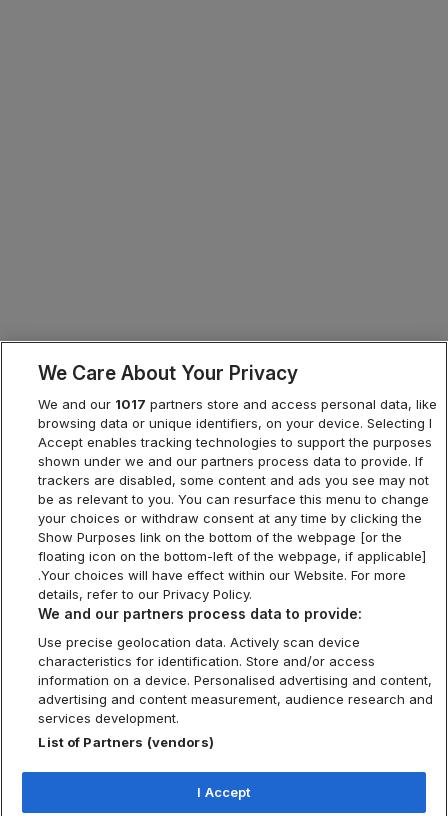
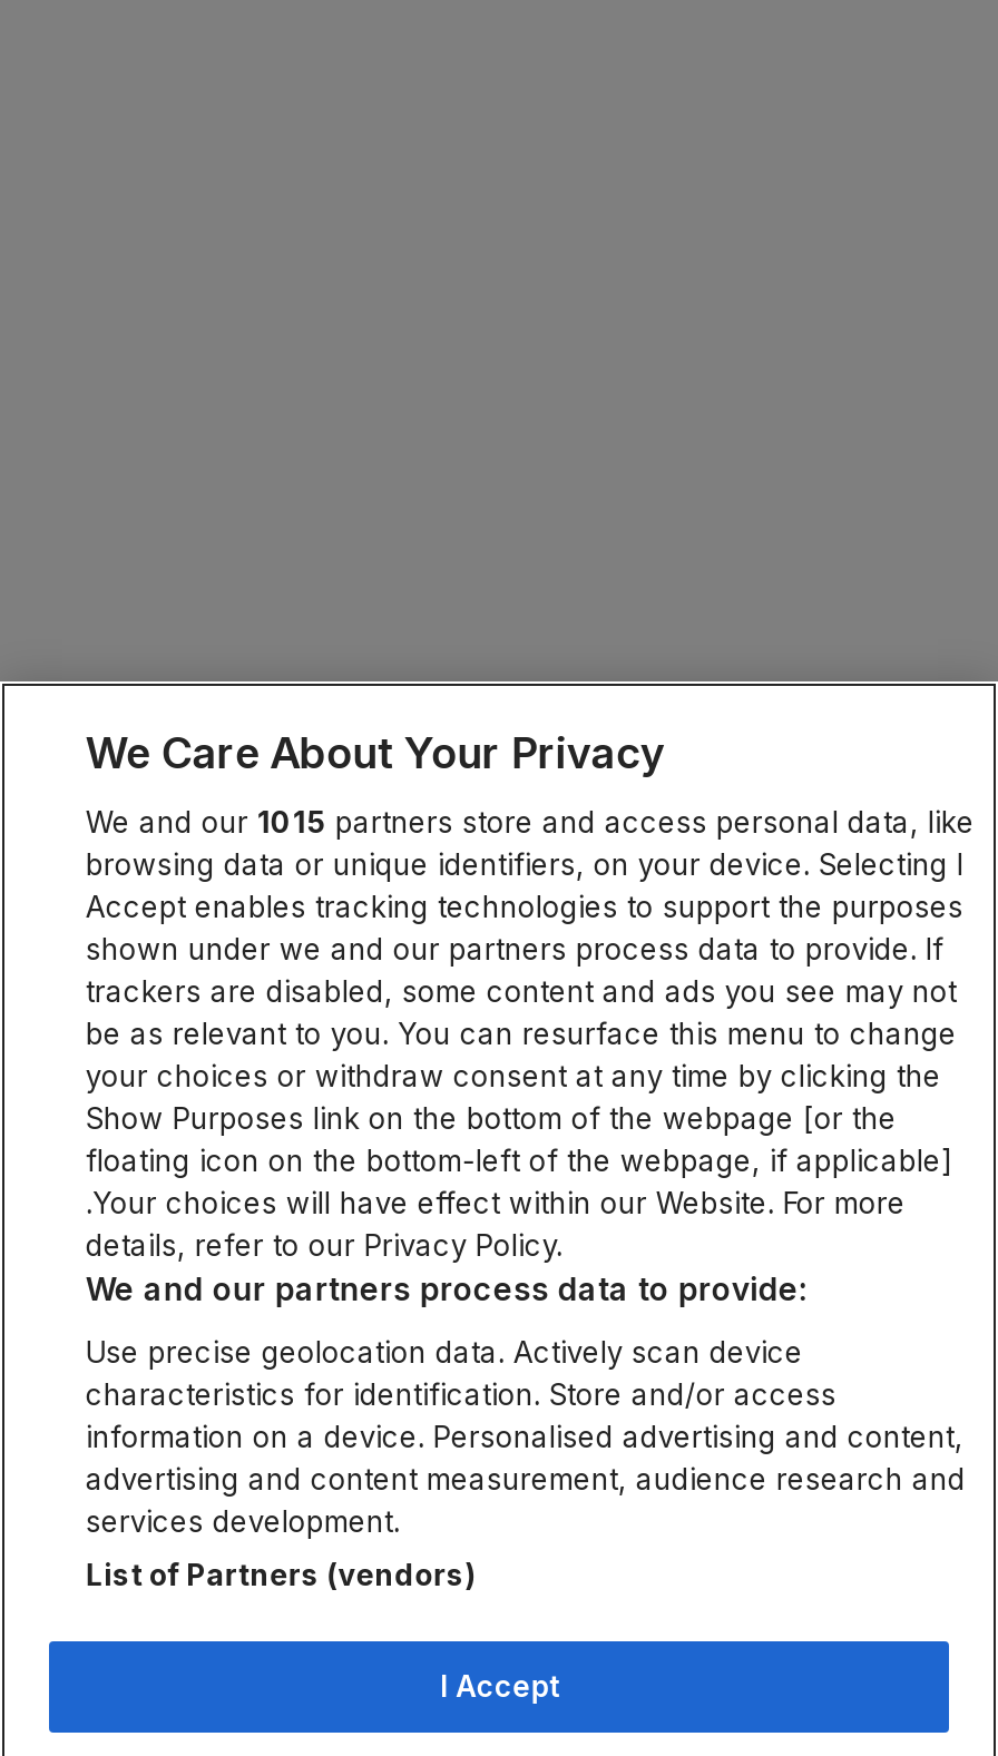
- We and our 1017 partners store and access personal data, like
+ We and our 1015 partners store and access personal data, like
